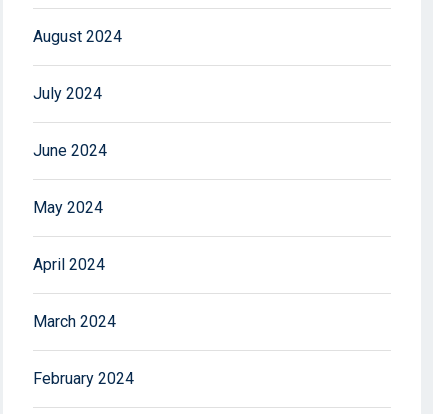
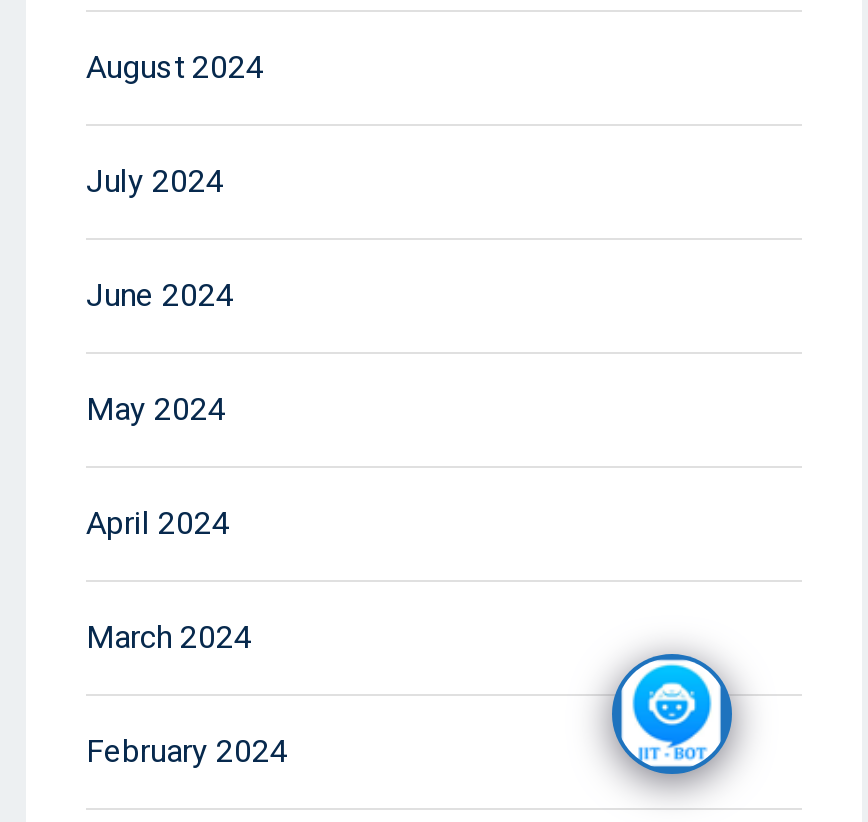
+ [image]
